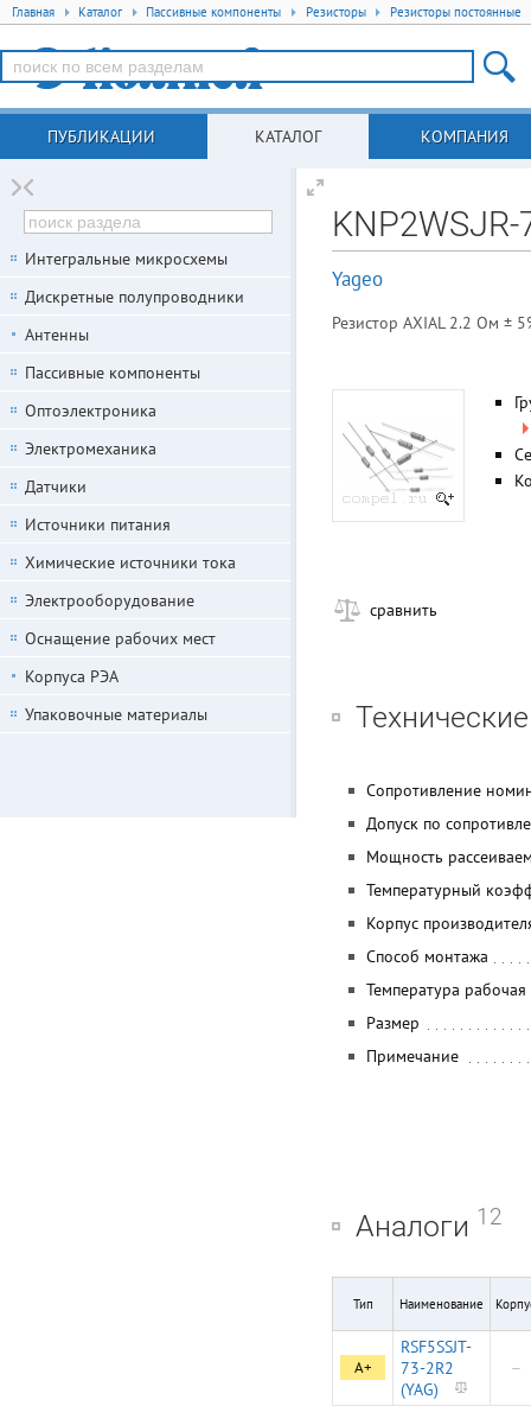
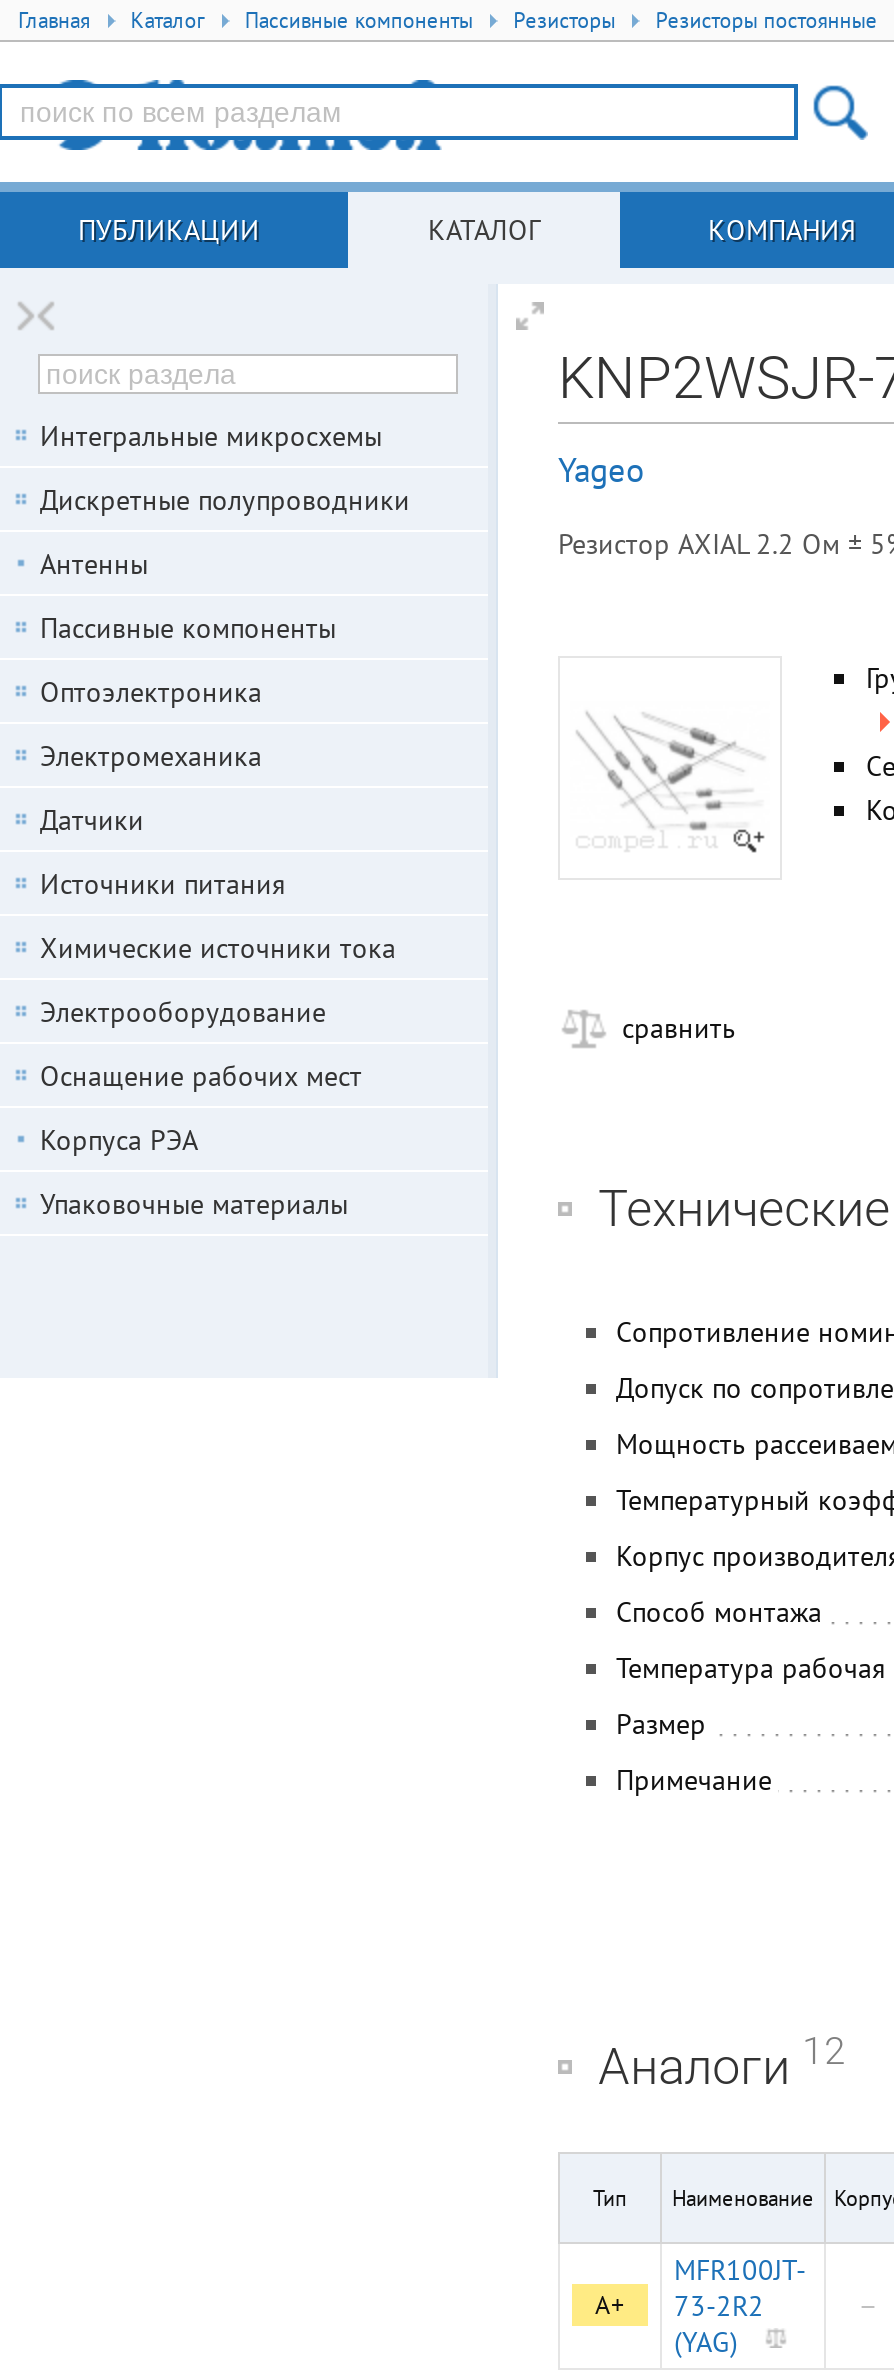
- RSF5SSJT-
+ MFR100JT-
